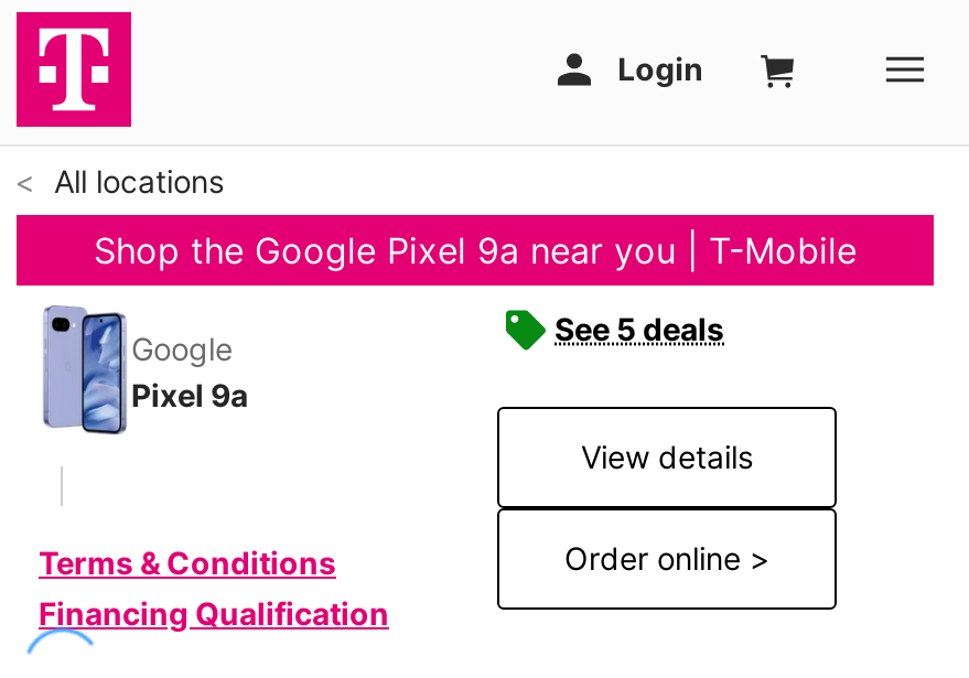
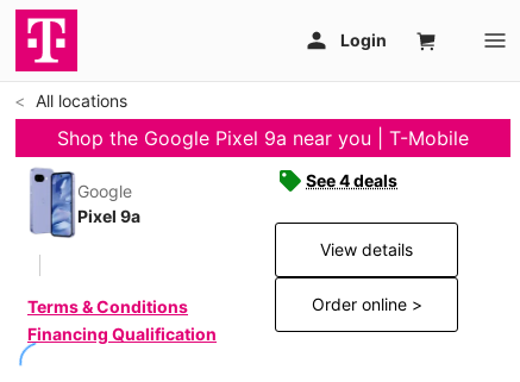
- See 5 deals
+ See 4 deals
